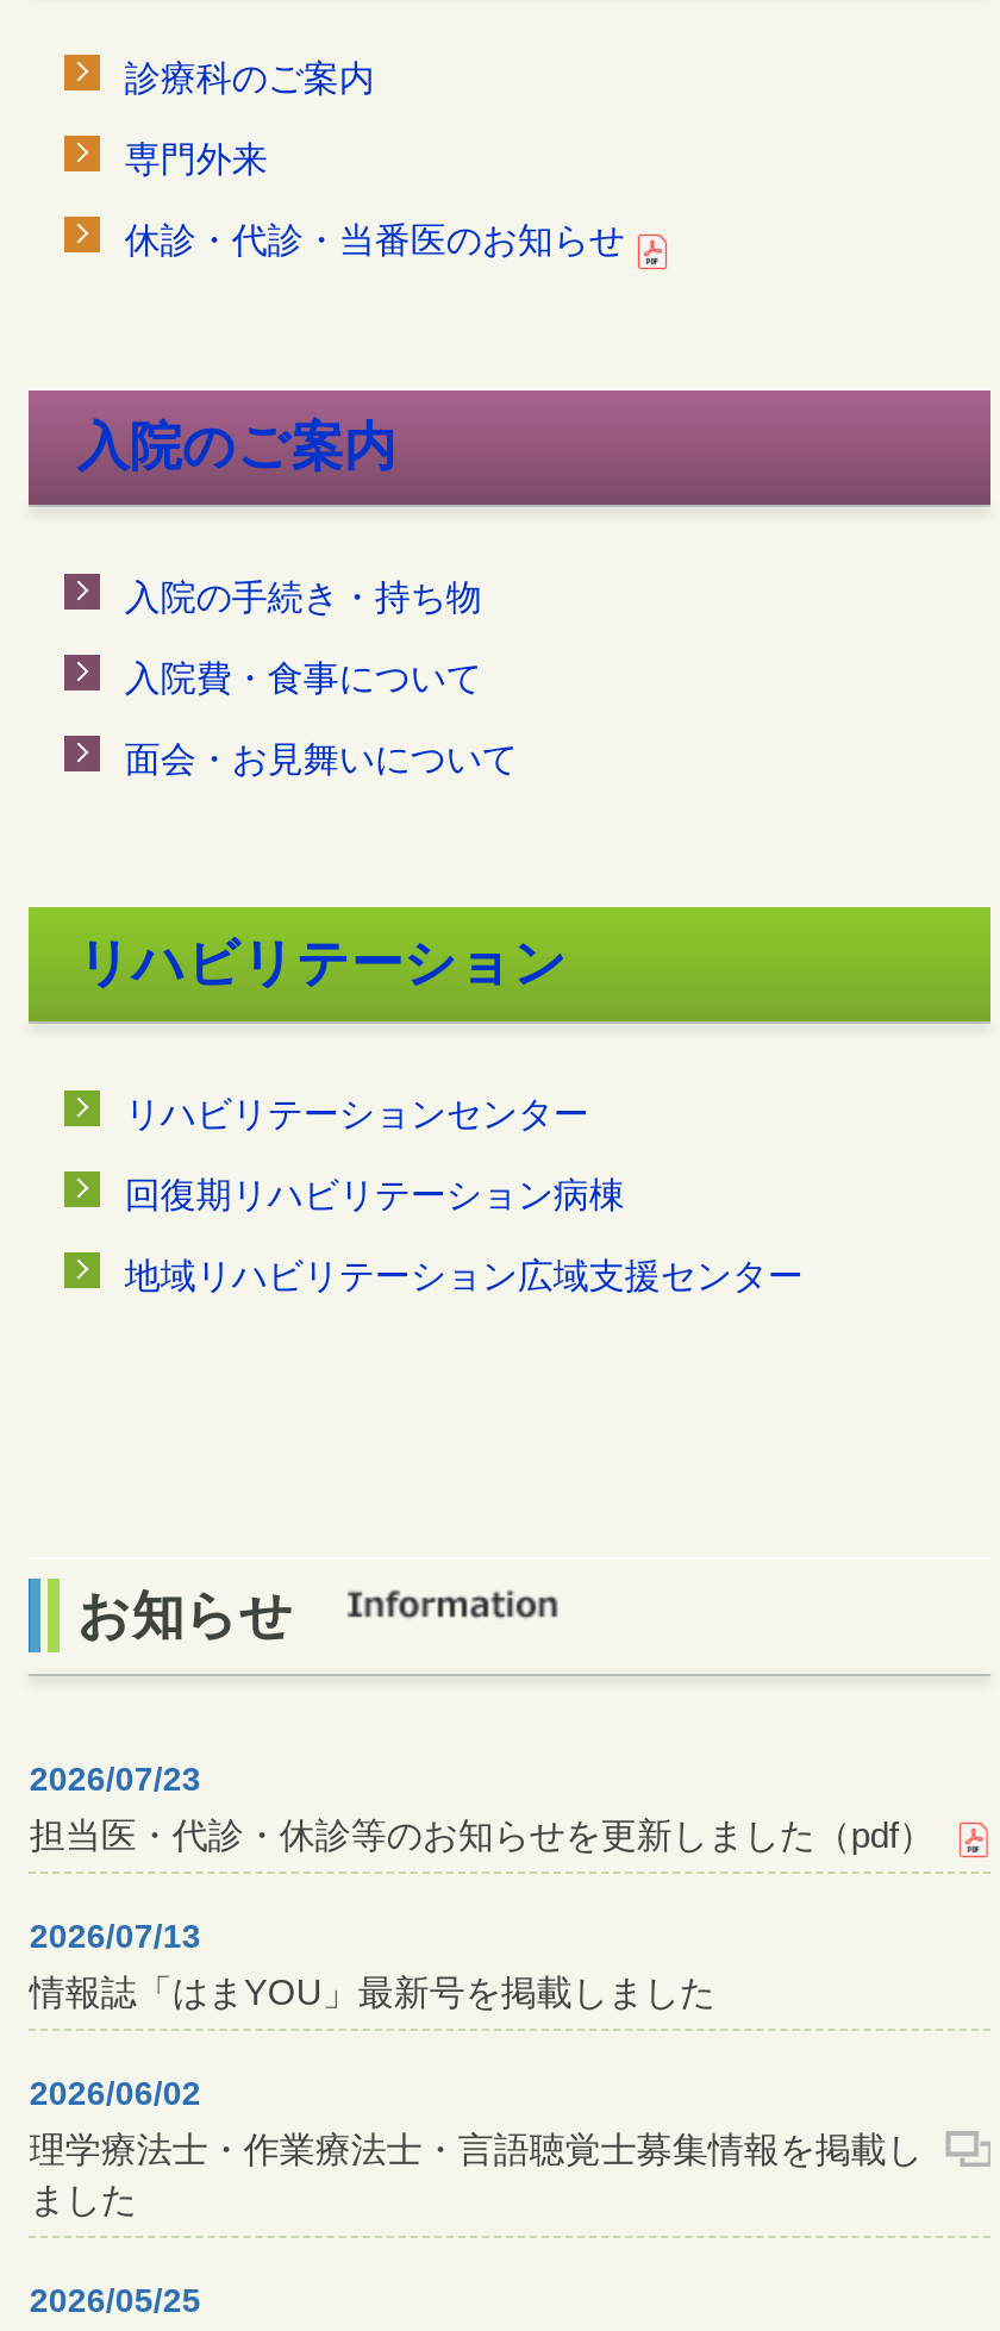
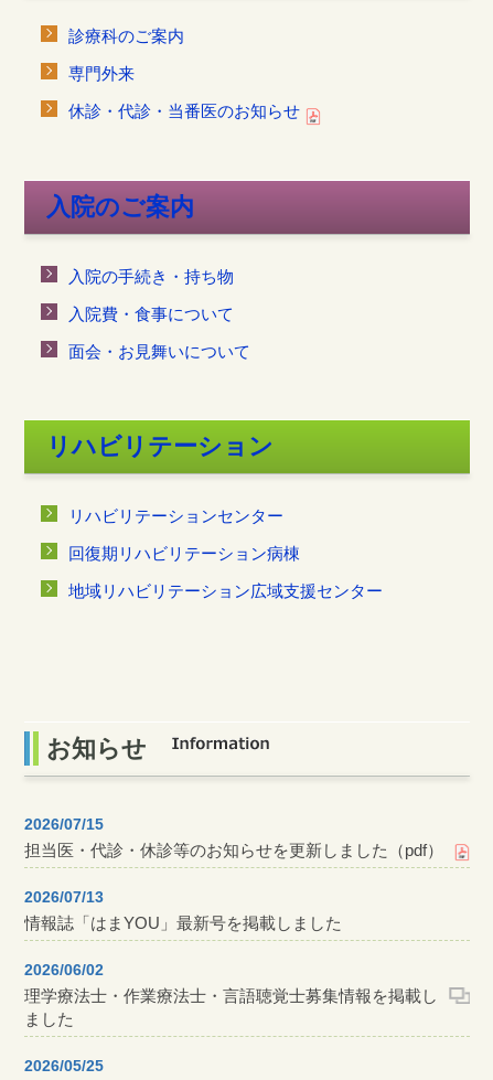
- 2026/07/23
+ 2026/07/15
